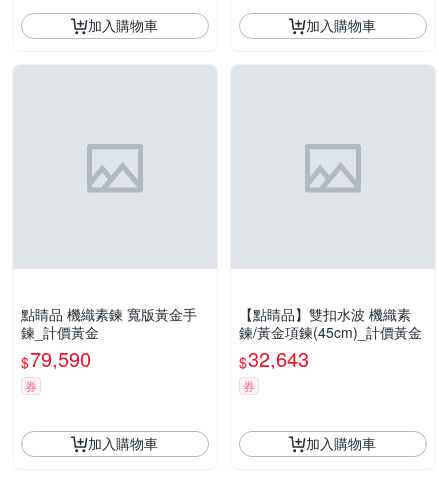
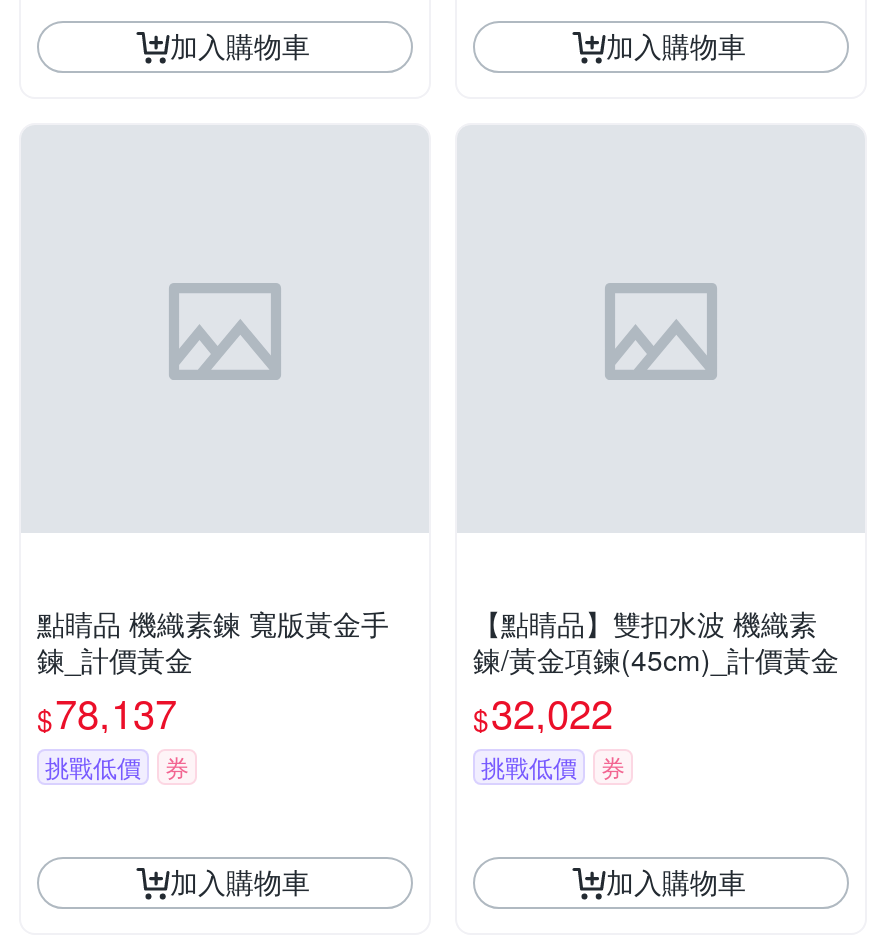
- $79,590
+ $78,137
+ 挑戰低價

- $32,643
+ $32,022
+ 挑戰低價
